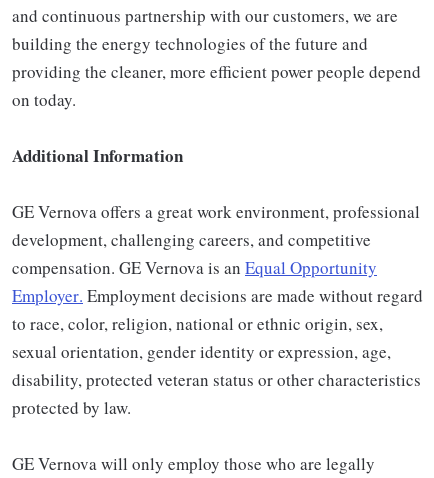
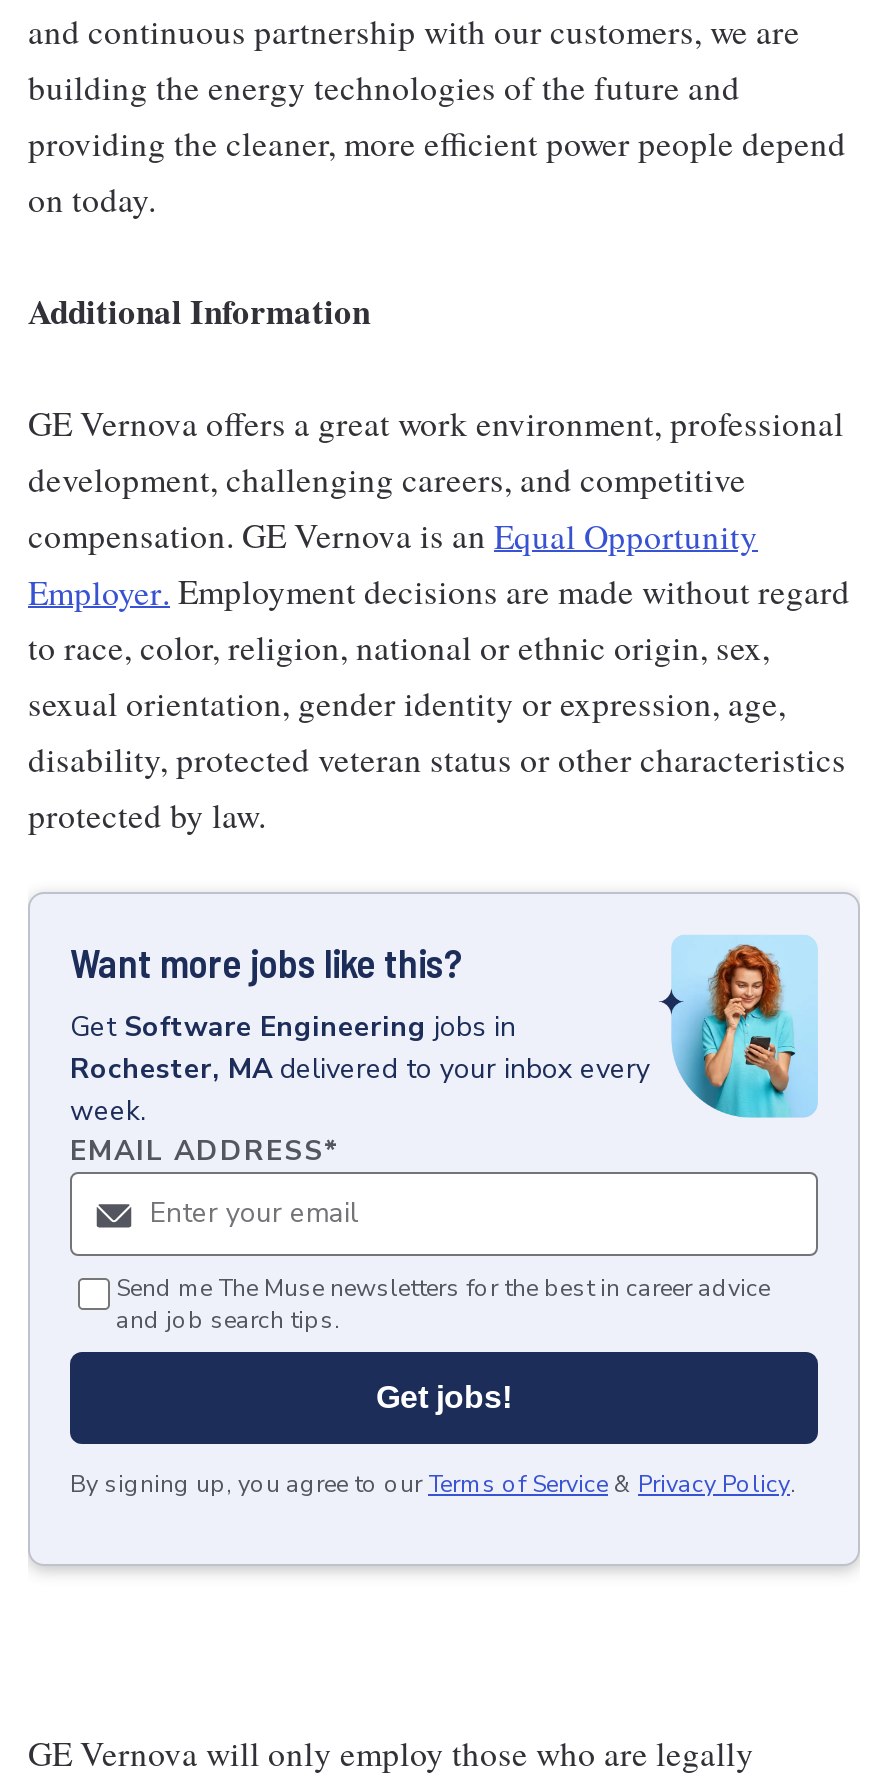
+ [image]
+ Want more jobs like this?
+ Get Software Engineering jobs in
+ Rochester, MA delivered to your inbox every
+ week.
+ EMAIL ADDRESS*

+ Send me The Muse newsletters for the best in career advice
+ and job search tips.
+ Get jobs!
+ By signing up, you agree to our Terms of Service & Privacy Policy.
